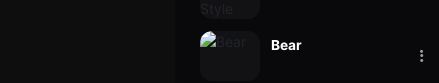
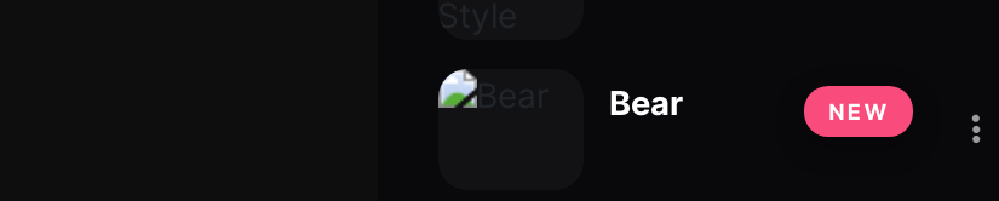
+ NEW
